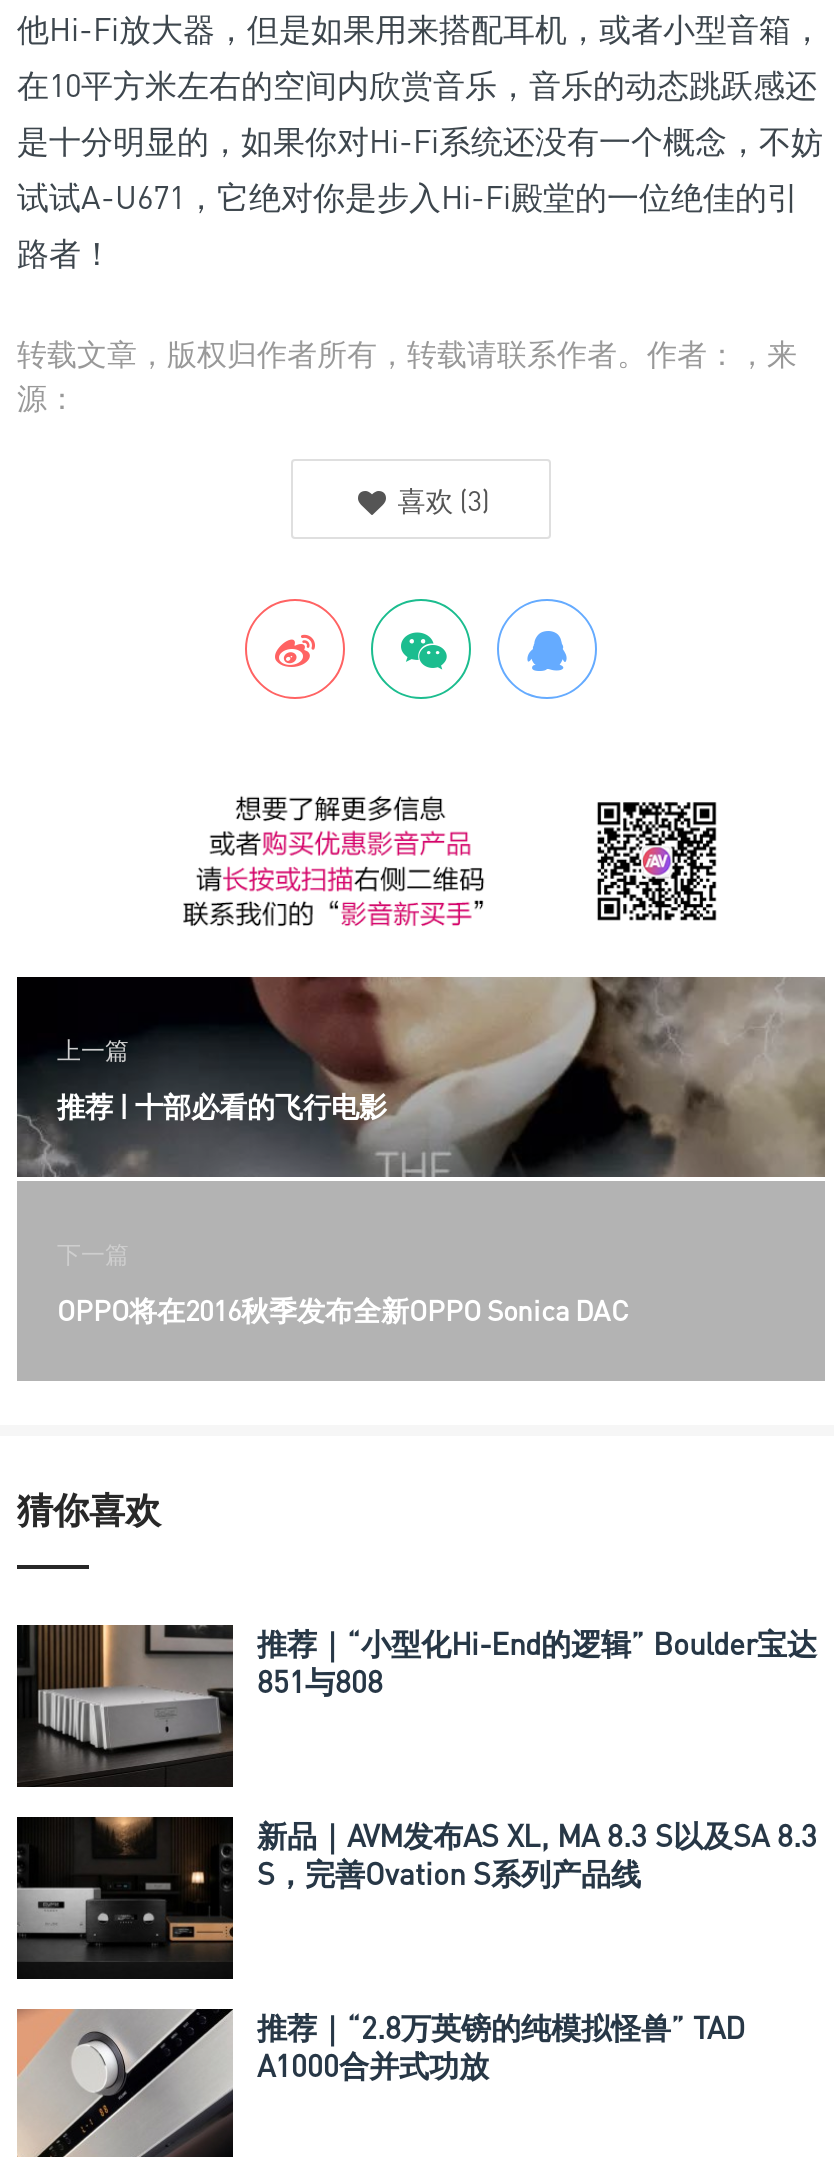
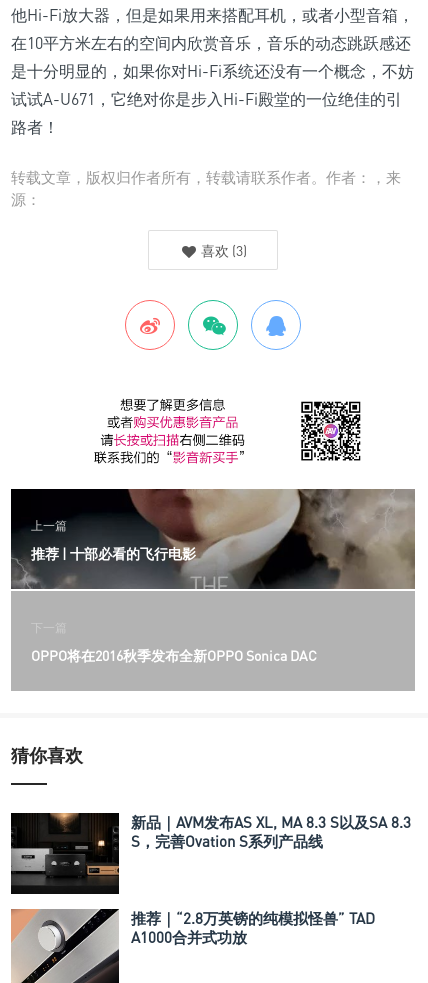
- [image]
- 推荐｜“小型化Hi-End的逻辑” Boulder宝达
- 851与808
